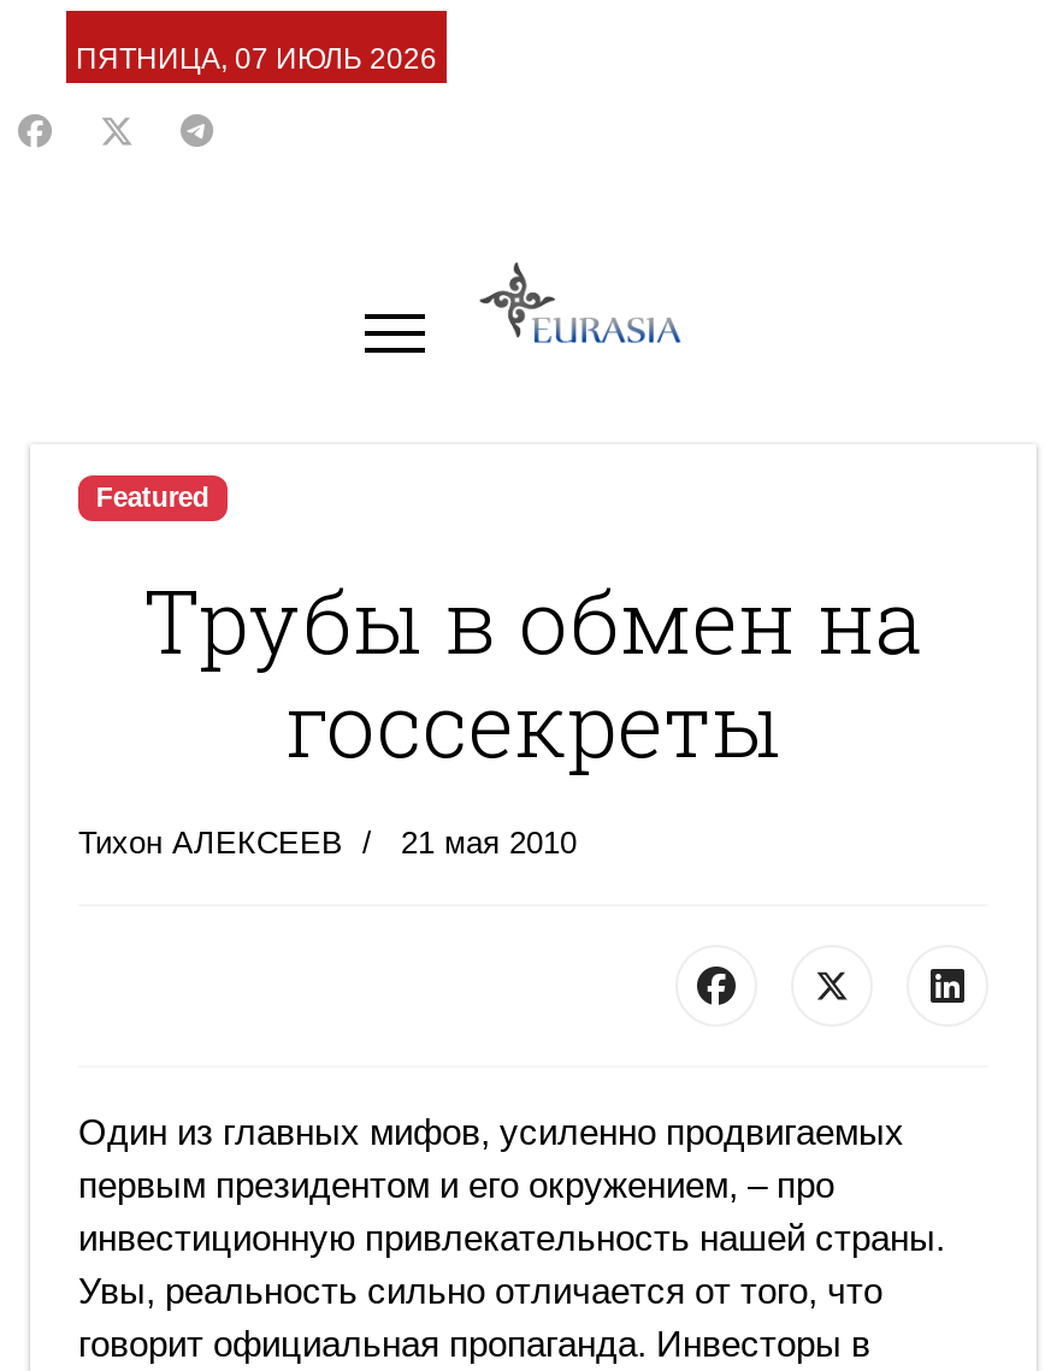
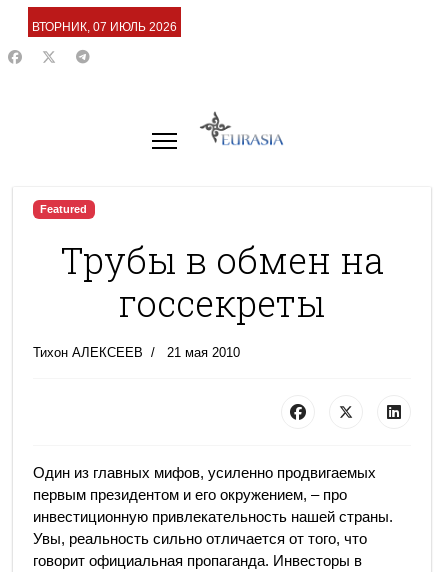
- ПЯТНИЦА, 07 ИЮЛЬ 2026
+ ВТОРНИК, 07 ИЮЛЬ 2026
